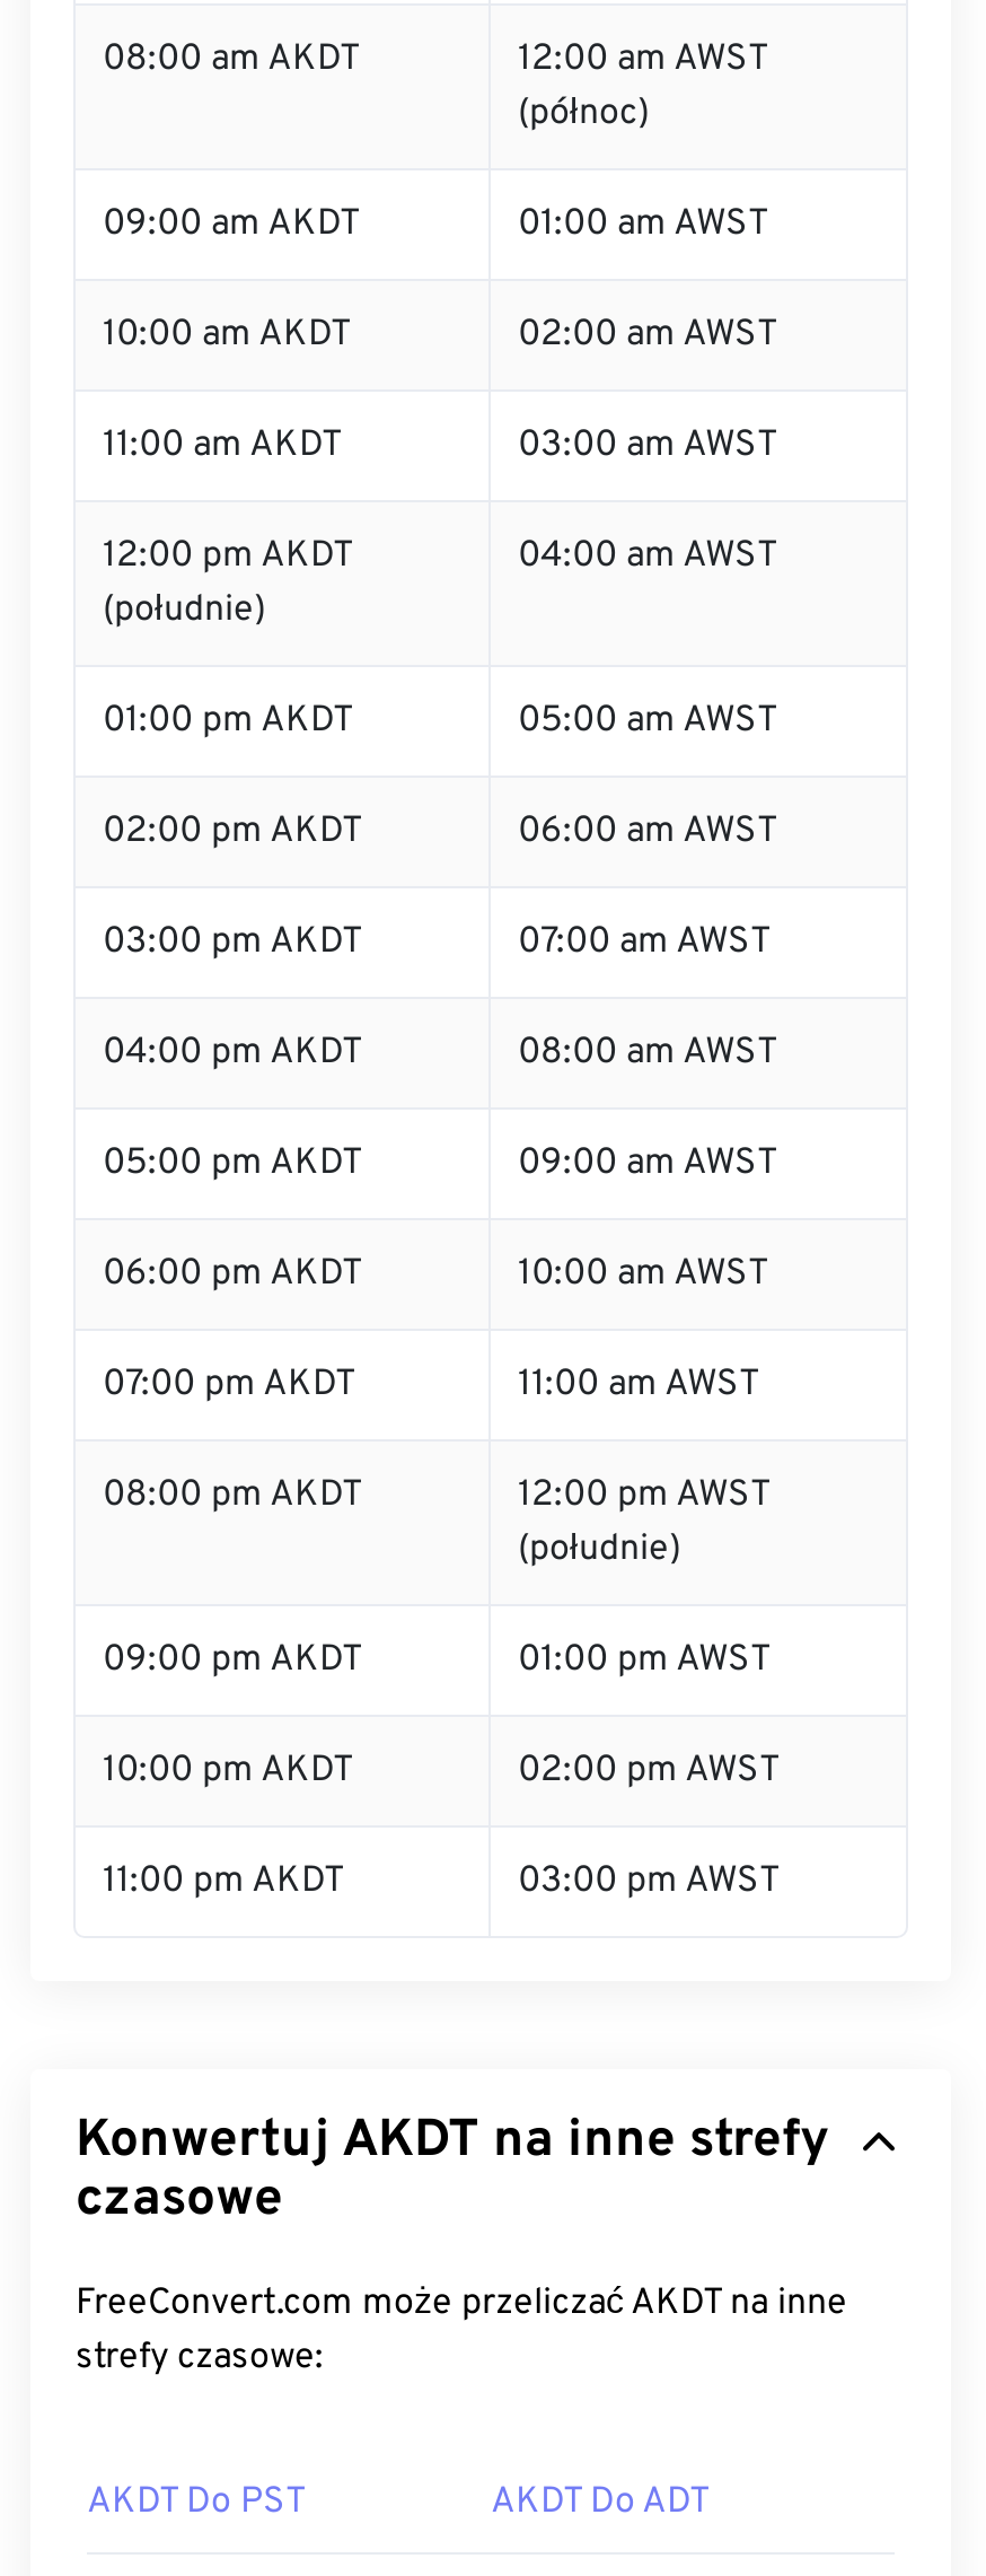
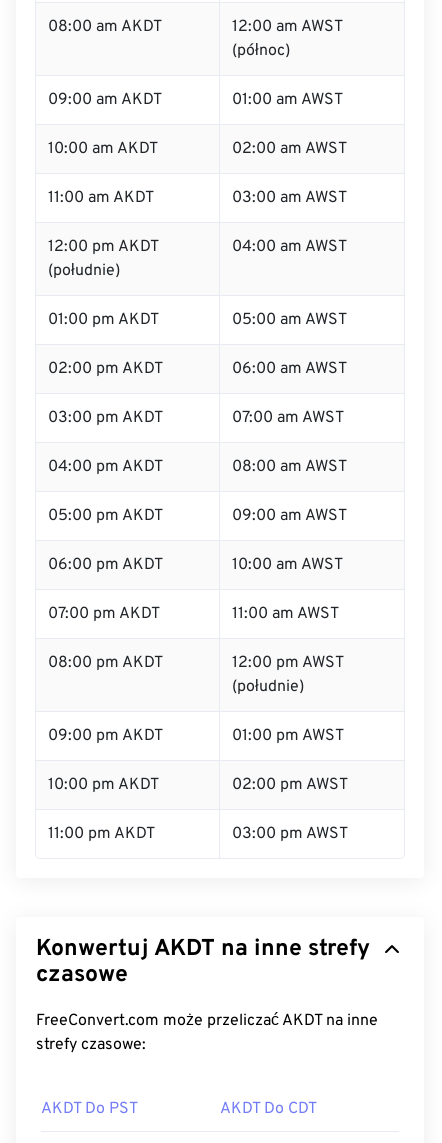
- AKDT Do ADT
+ AKDT Do CDT
